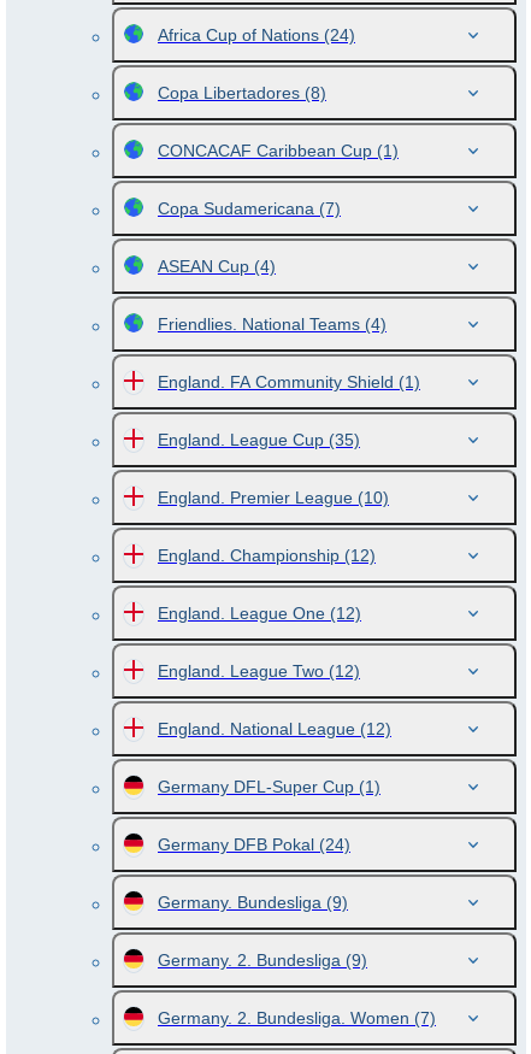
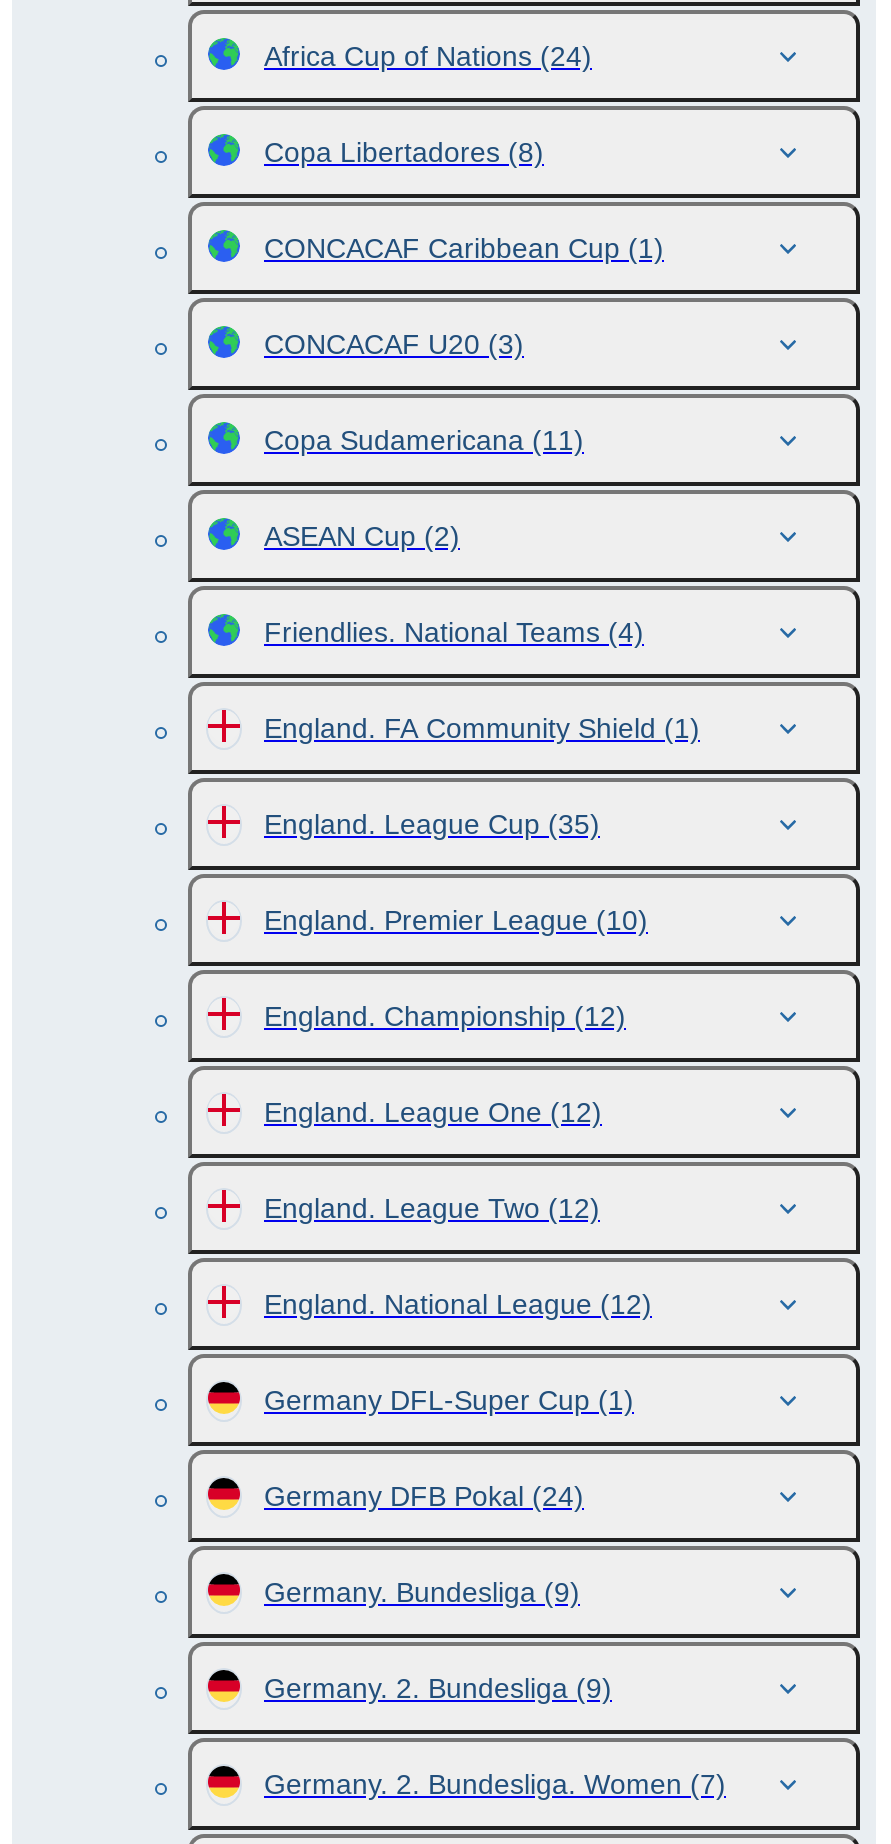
- Copa Sudamericana (7)
- ASEAN Cup (4)
+ CONCACAF U20 (3)
+ Copa Sudamericana (11)
+ ASEAN Cup (2)
